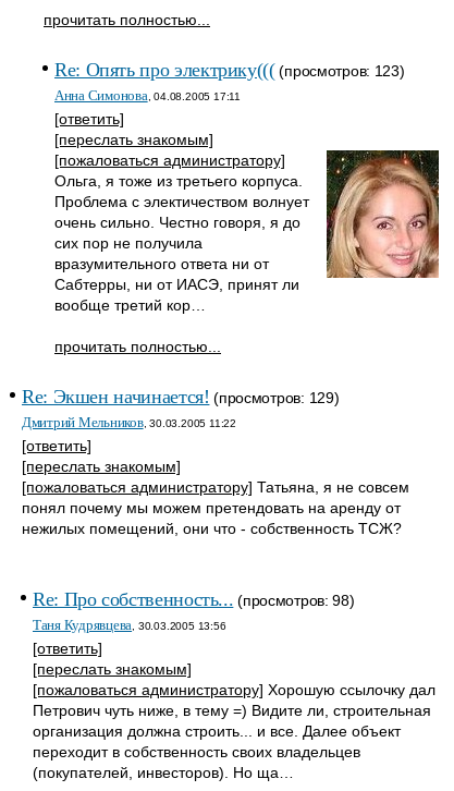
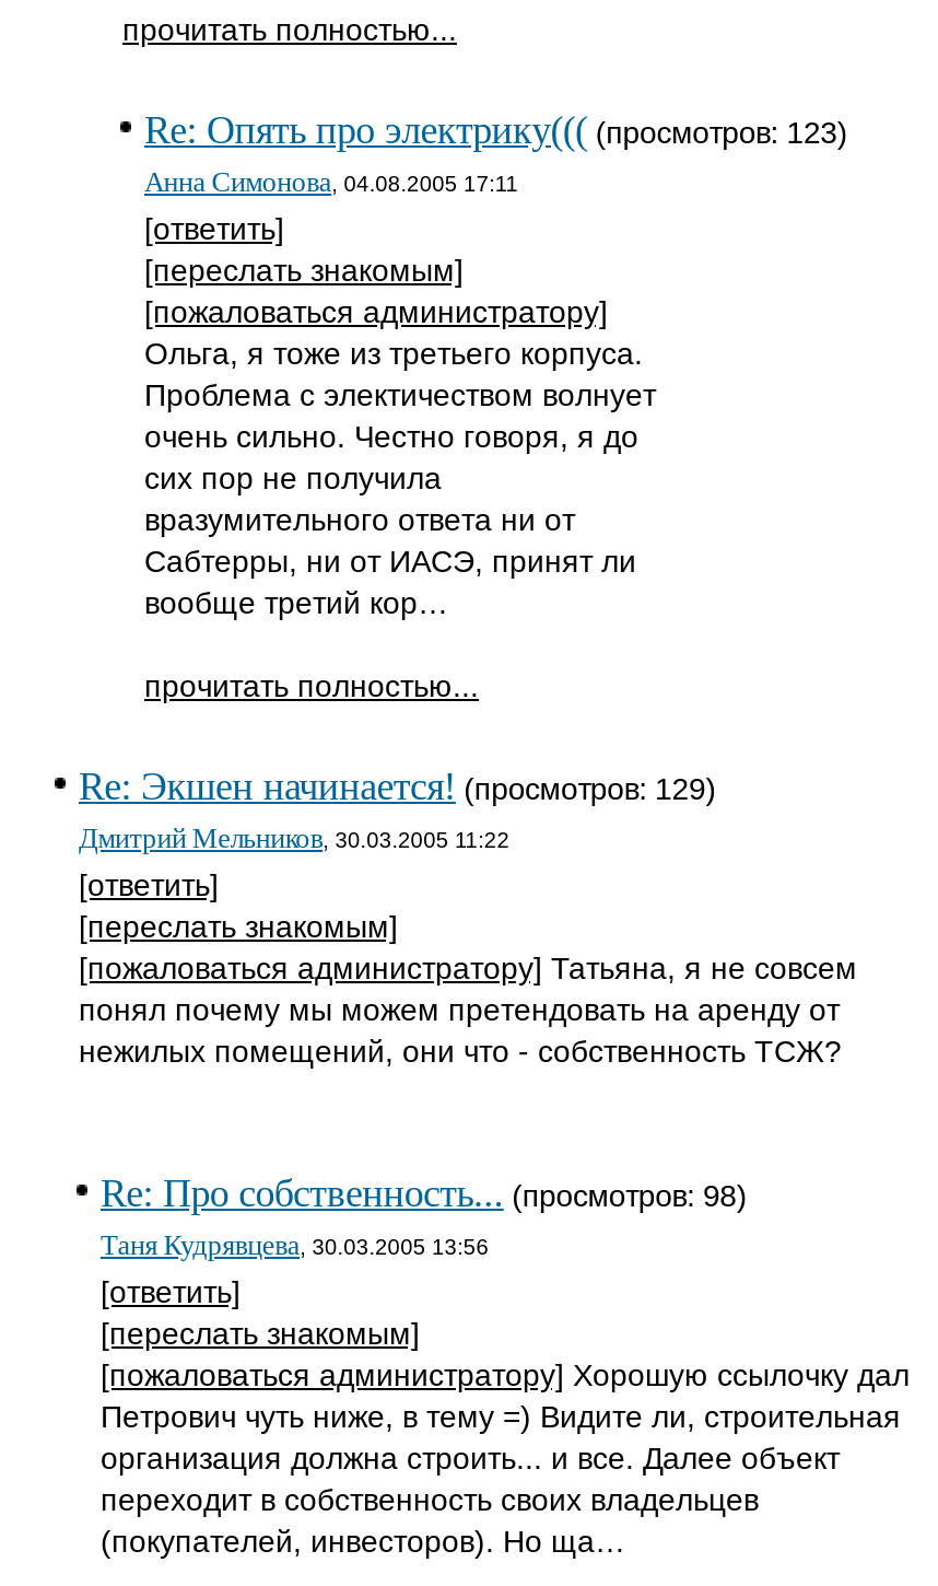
- [image]
